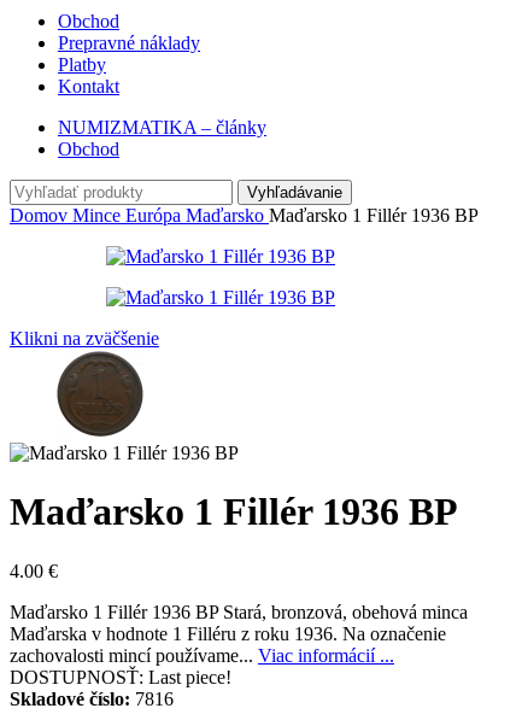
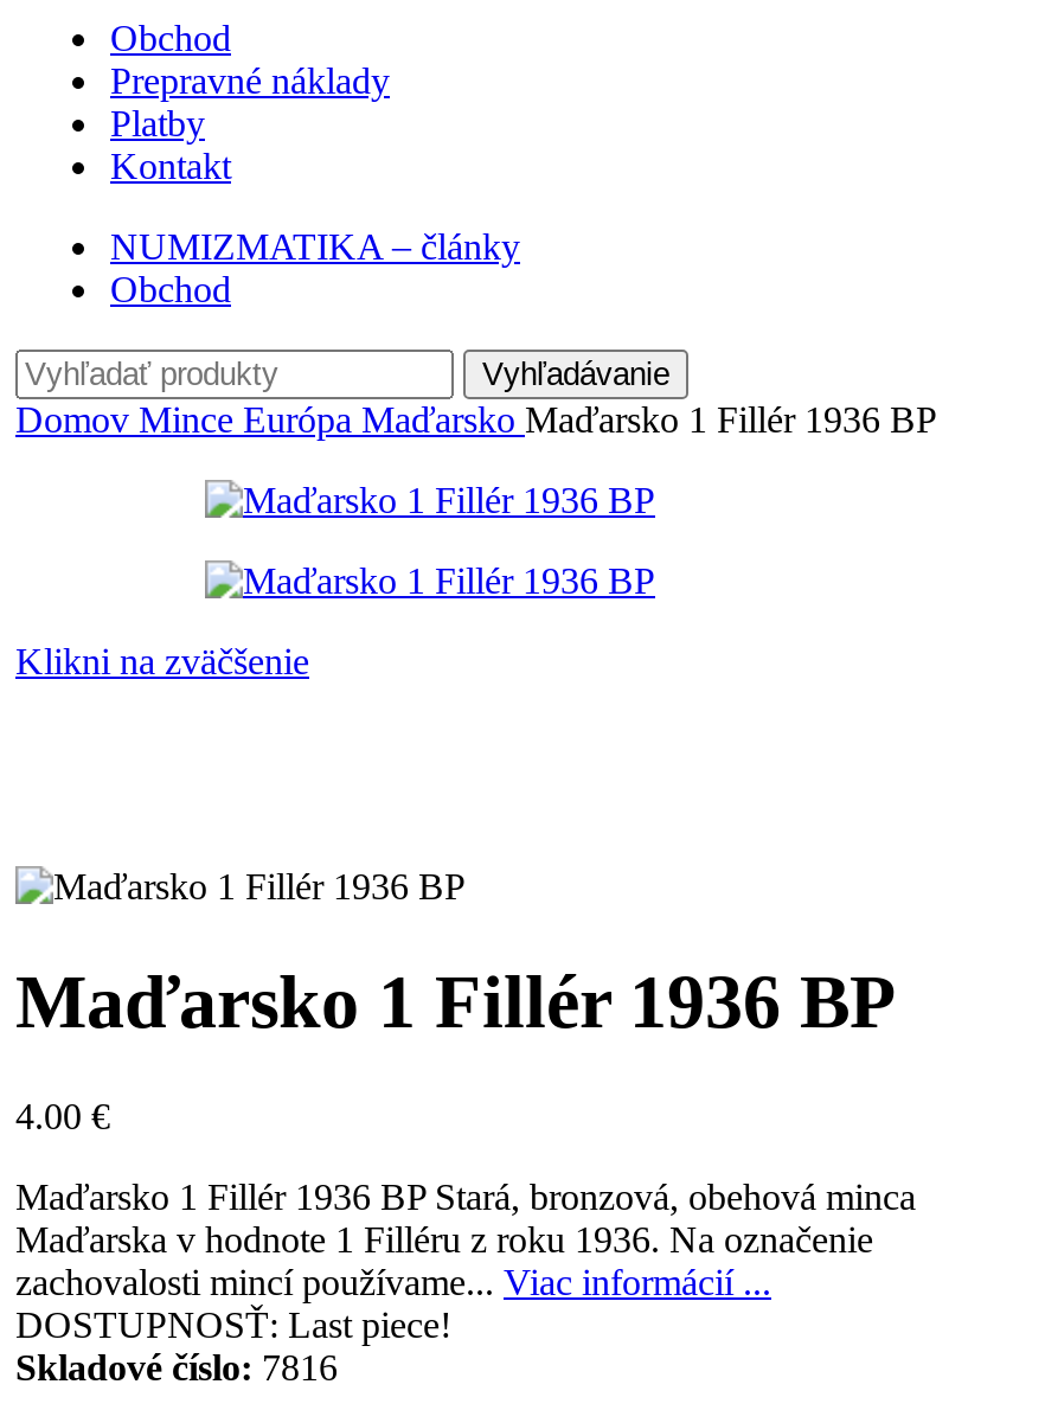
- [image]
